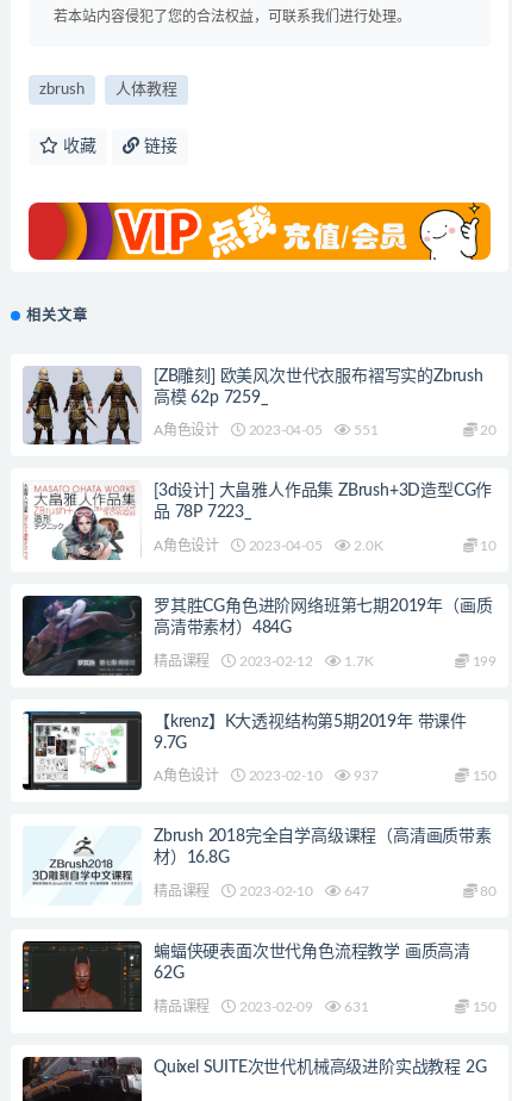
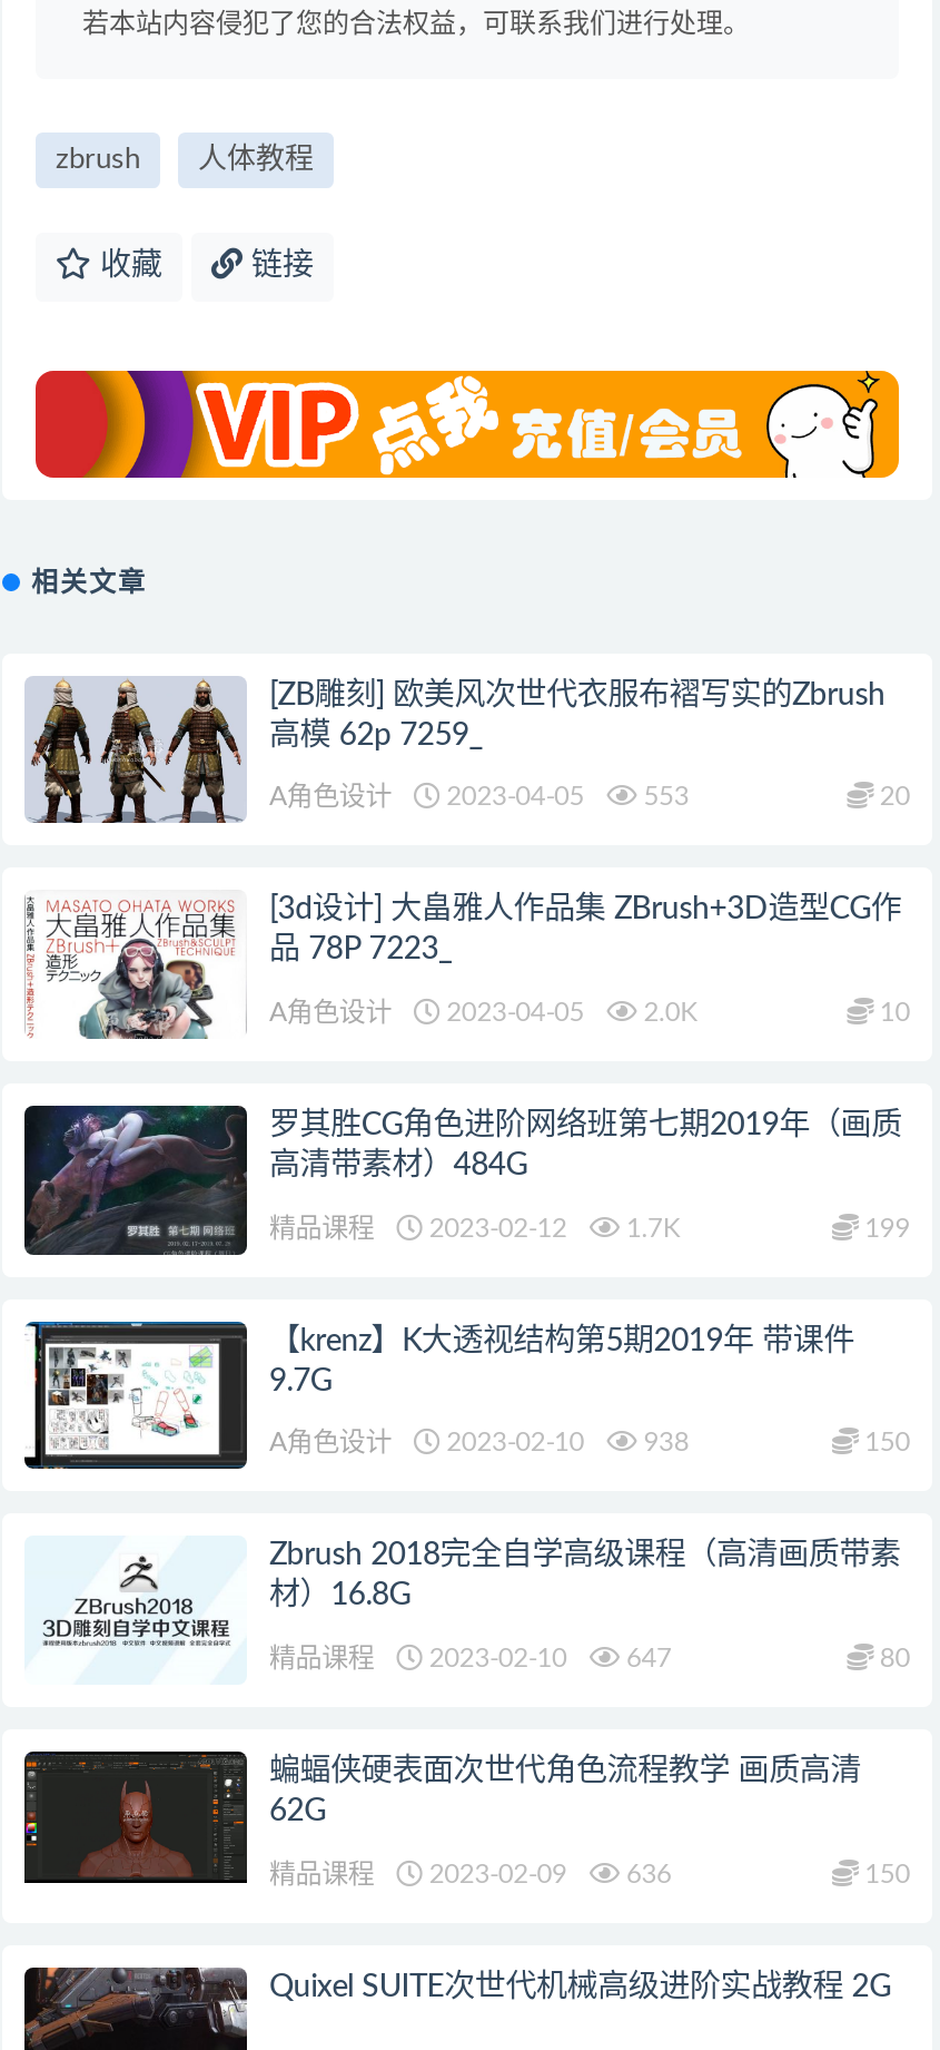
- A角色设计 2023-04-05 551
+ A角色设计 2023-04-05 553

- A角色设计 2023-02-10 937
+ A角色设计 2023-02-10 938

- 精品课程 2023-02-09 631
+ 精品课程 2023-02-09 636
